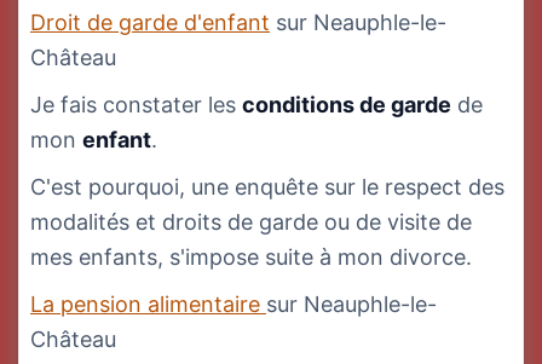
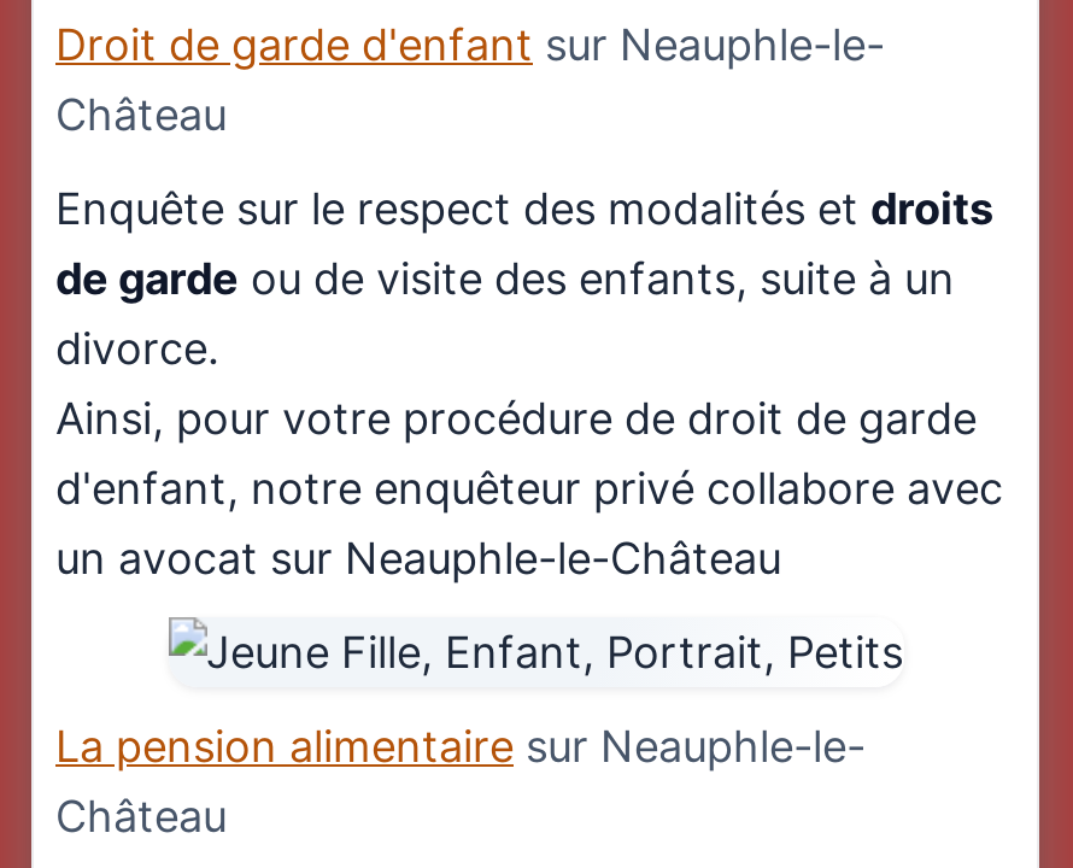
- Je fais constater les conditions de garde de
- mon enfant.
- C'est pourquoi, une enquête sur le respect des
- modalités et droits de garde ou de visite de
- mes enfants, s'impose suite à mon divorce.
+ Enquête sur le respect des modalités et droits
+ de garde ou de visite des enfants, suite à un
+ divorce.
+ Ainsi, pour votre procédure de droit de garde
+ d'enfant, notre enquêteur privé collabore avec
+ un avocat sur Neauphle-le-Château
